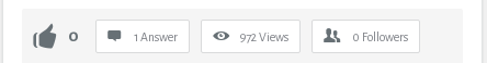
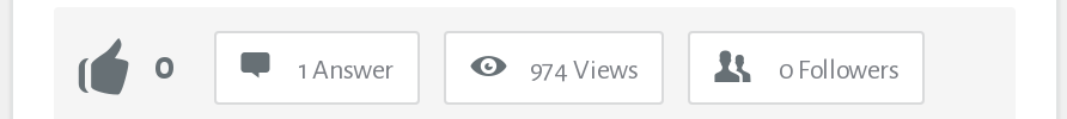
- 972 Views
+ 974 Views
